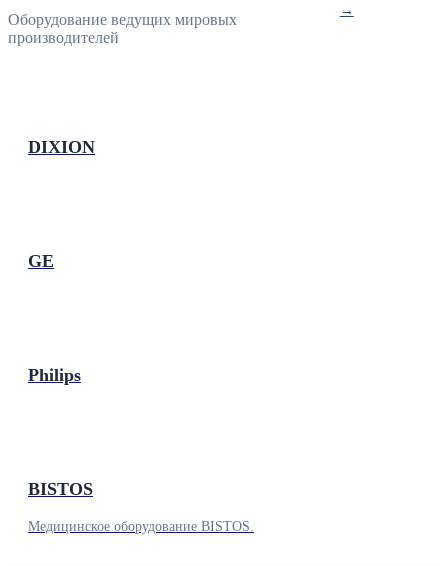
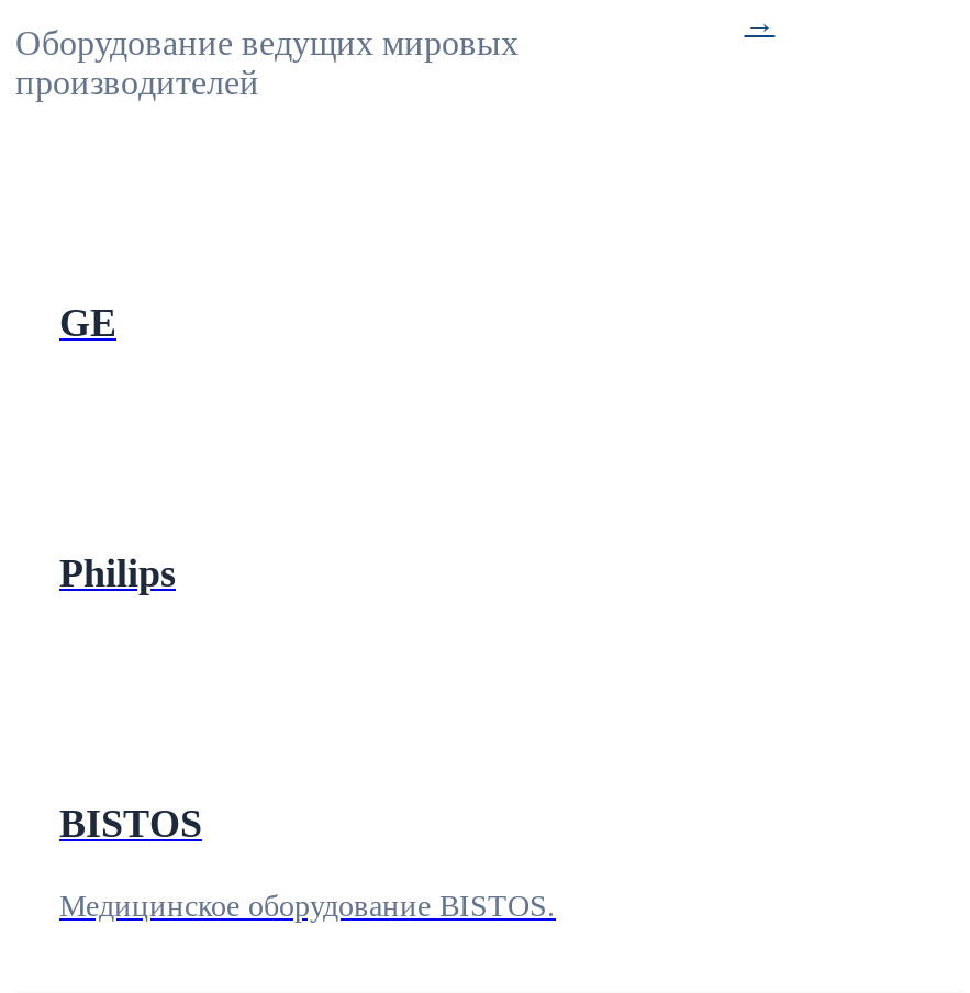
- DIXION
